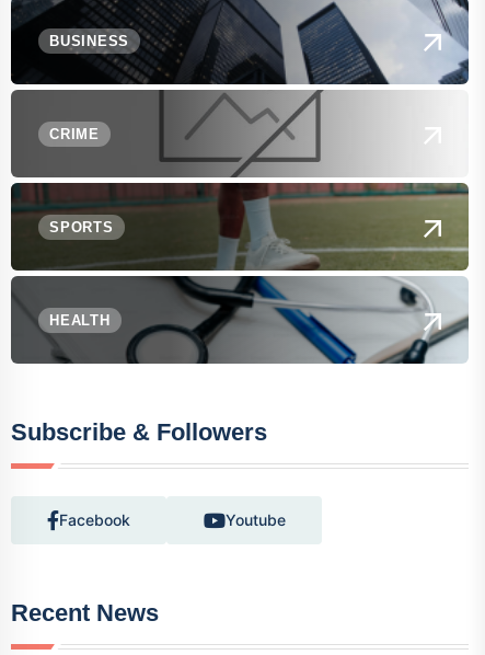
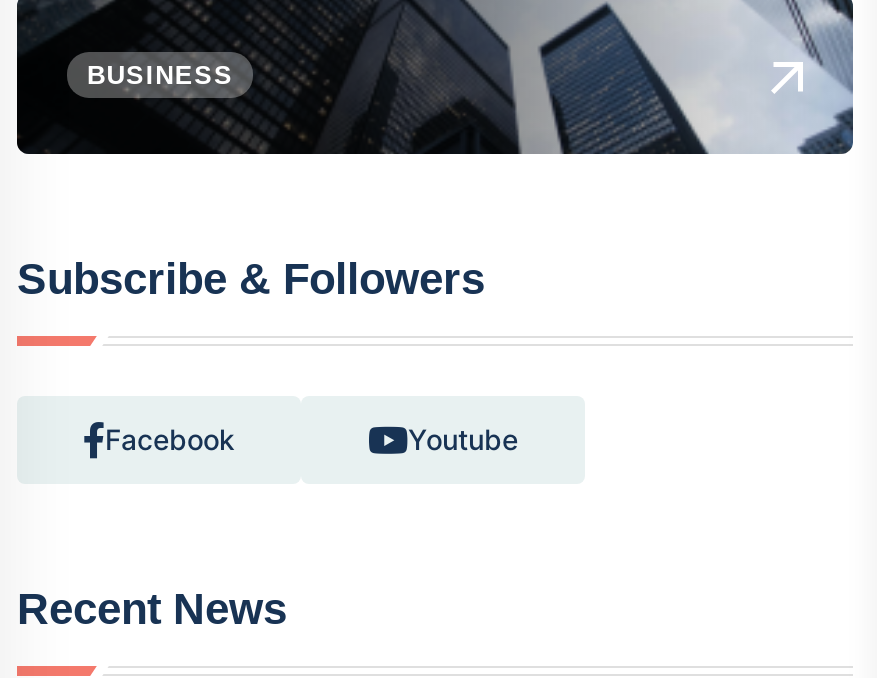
- [image]
- CRIME

- SPORTS

- HEALTH
